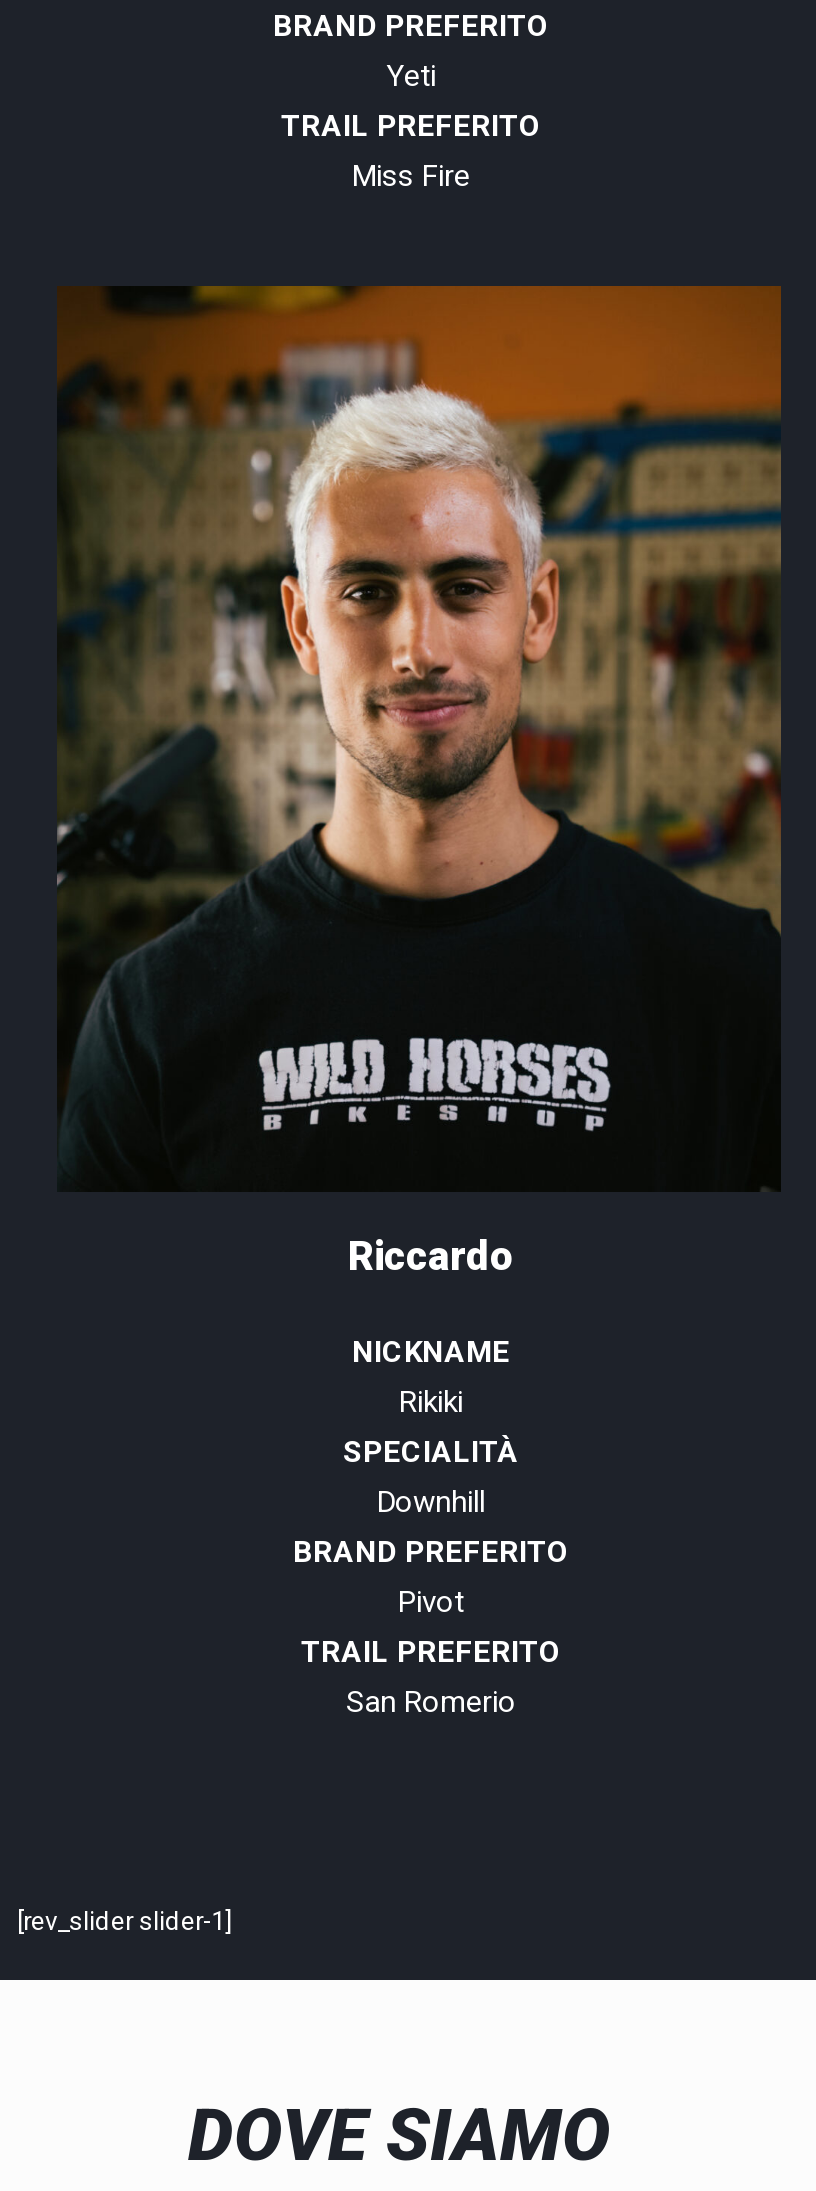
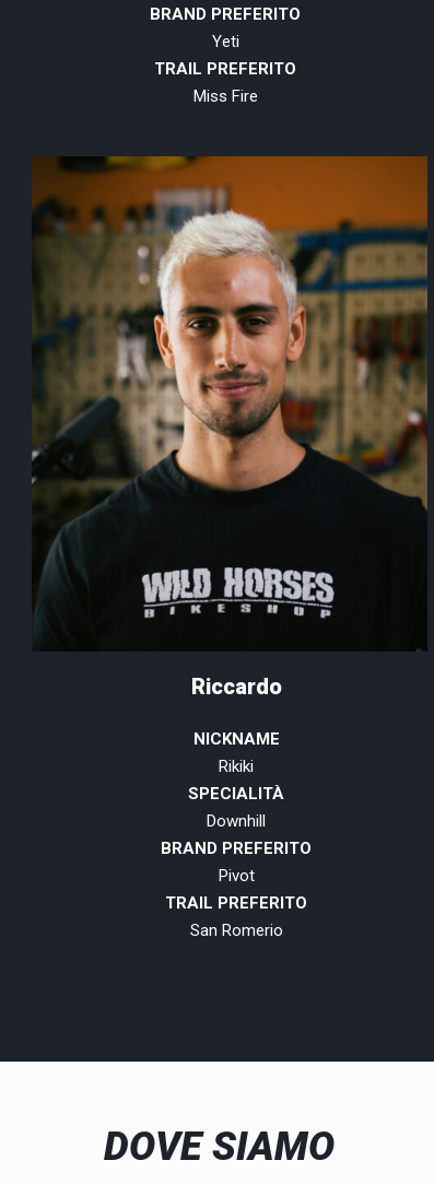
- [rev_slider slider-1]
